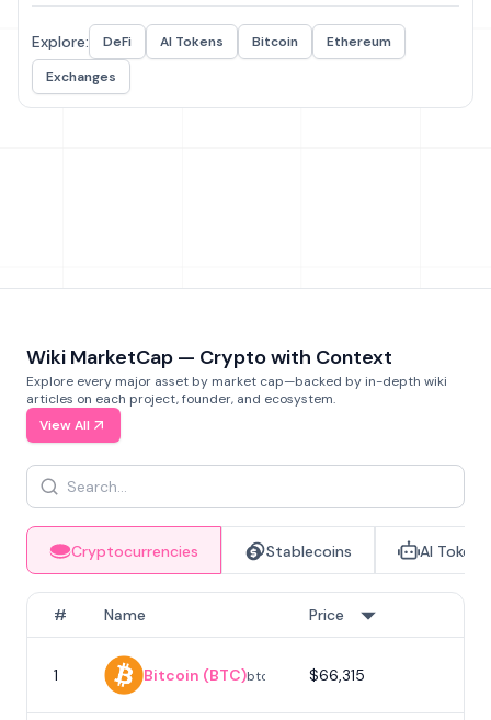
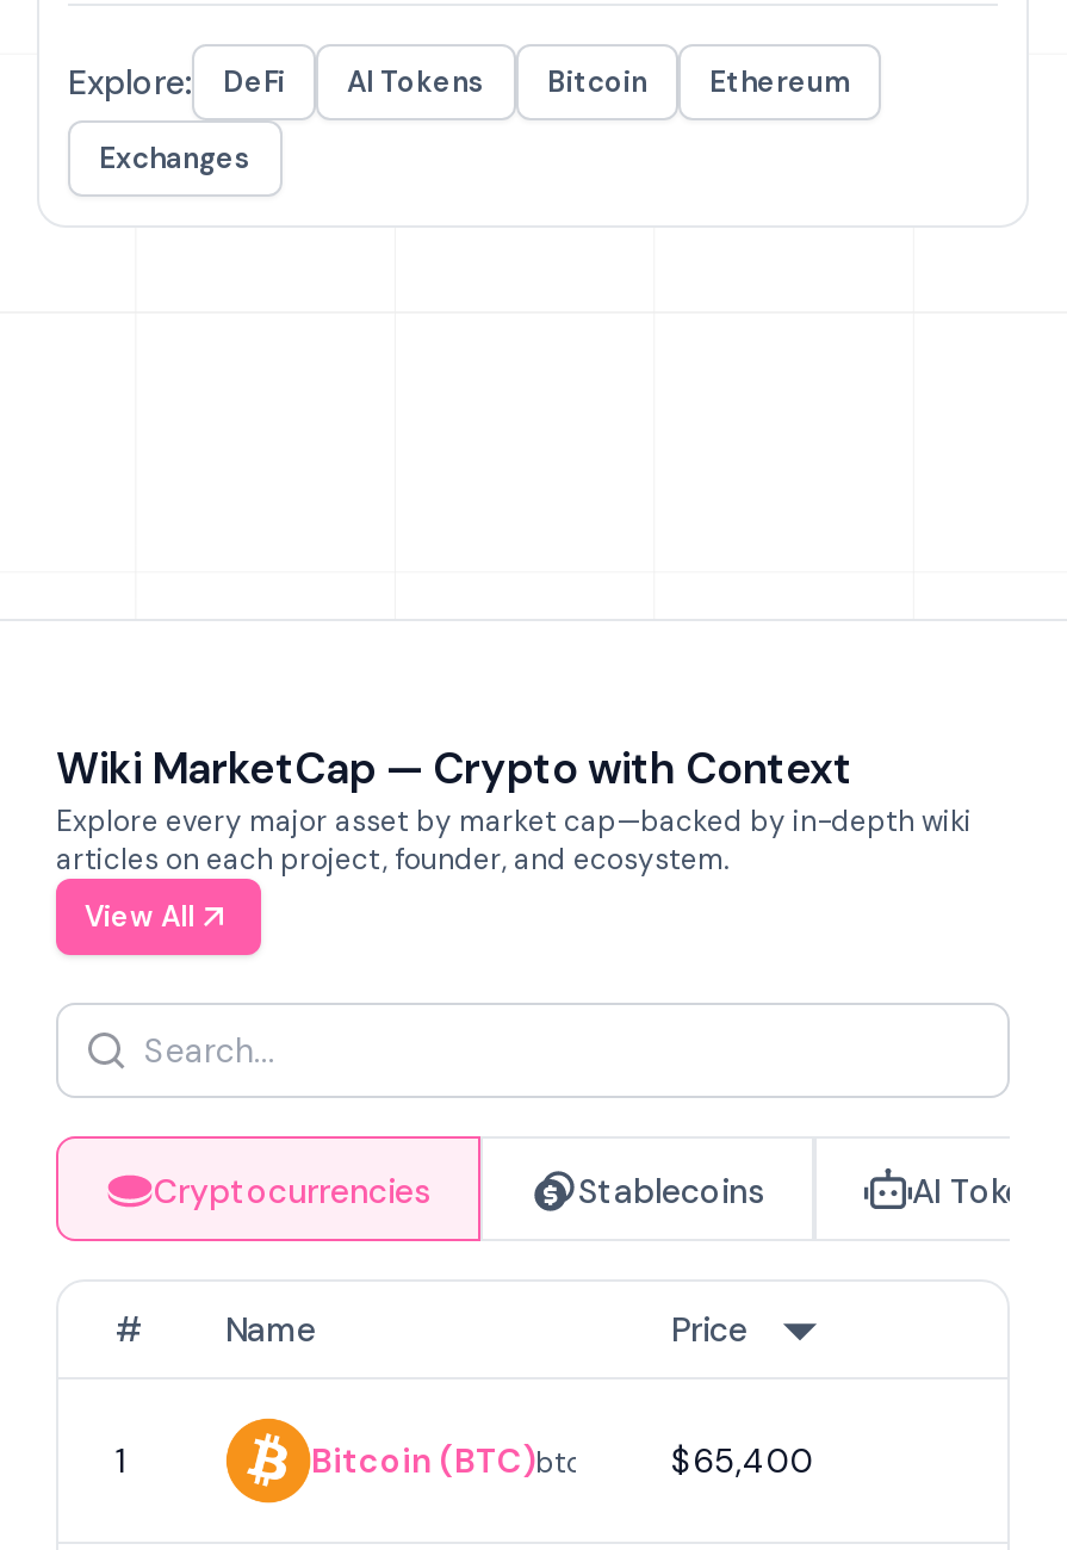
- $66,315
+ $65,400
